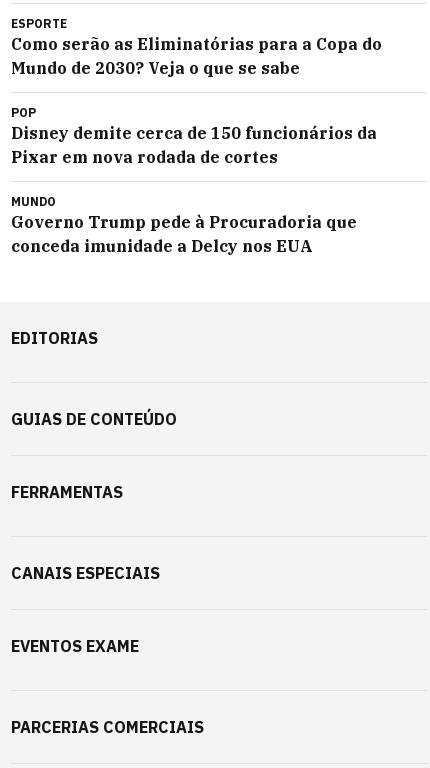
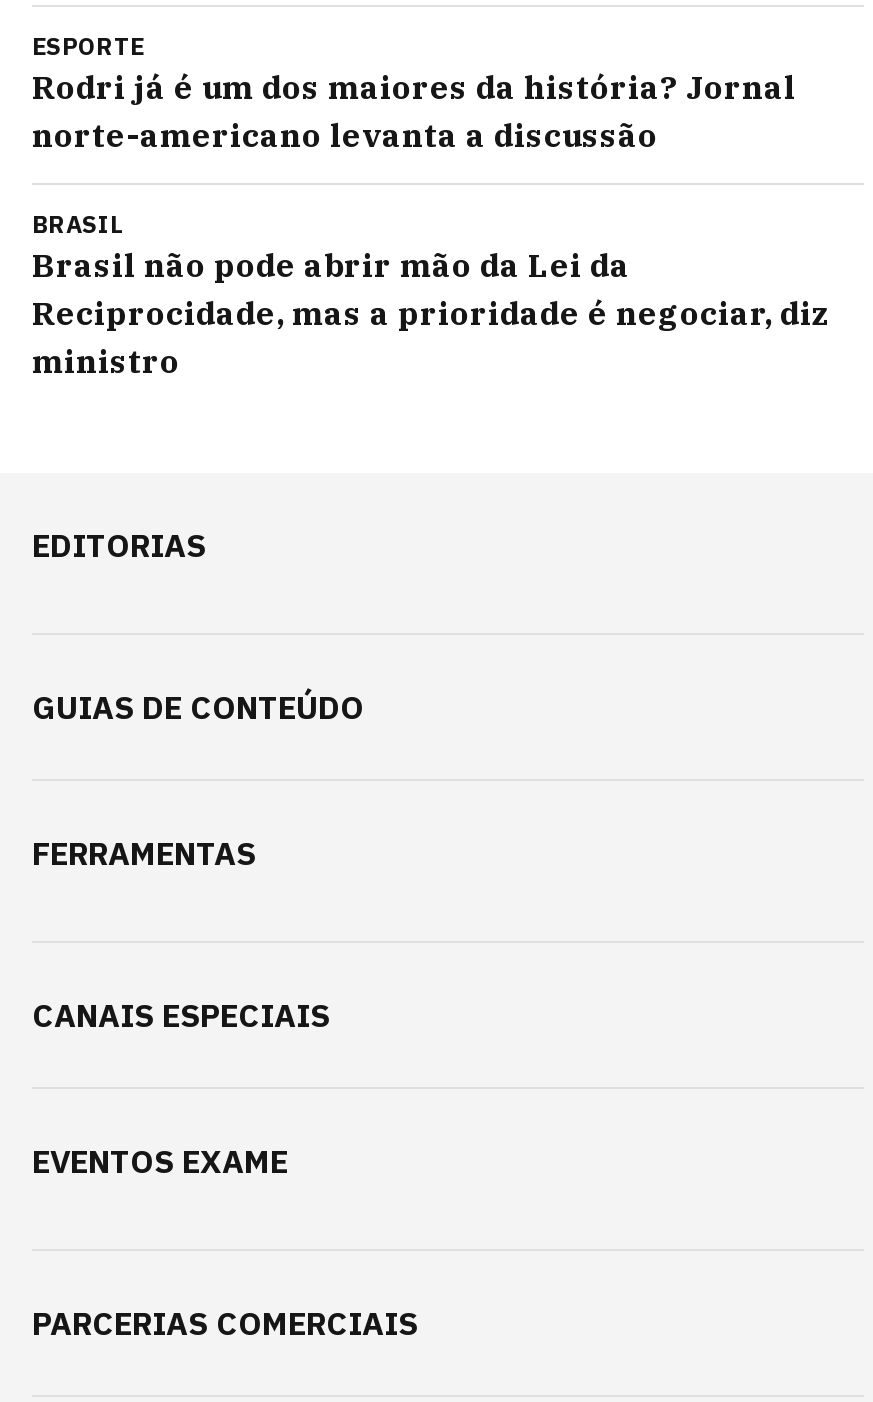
- Como serão as Eliminatórias para a Copa do
- Mundo de 2030? Veja o que se sabe
- POP
- Disney demite cerca de 150 funcionários da
- Pixar em nova rodada de cortes
- MUNDO
- Governo Trump pede à Procuradoria que
- conceda imunidade a Delcy nos EUA
+ Rodri já é um dos maiores da história? Jornal
+ norte-americano levanta a discussão
+ BRASIL
+ Brasil não pode abrir mão da Lei da
+ Reciprocidade, mas a prioridade é negociar, diz
+ ministro
